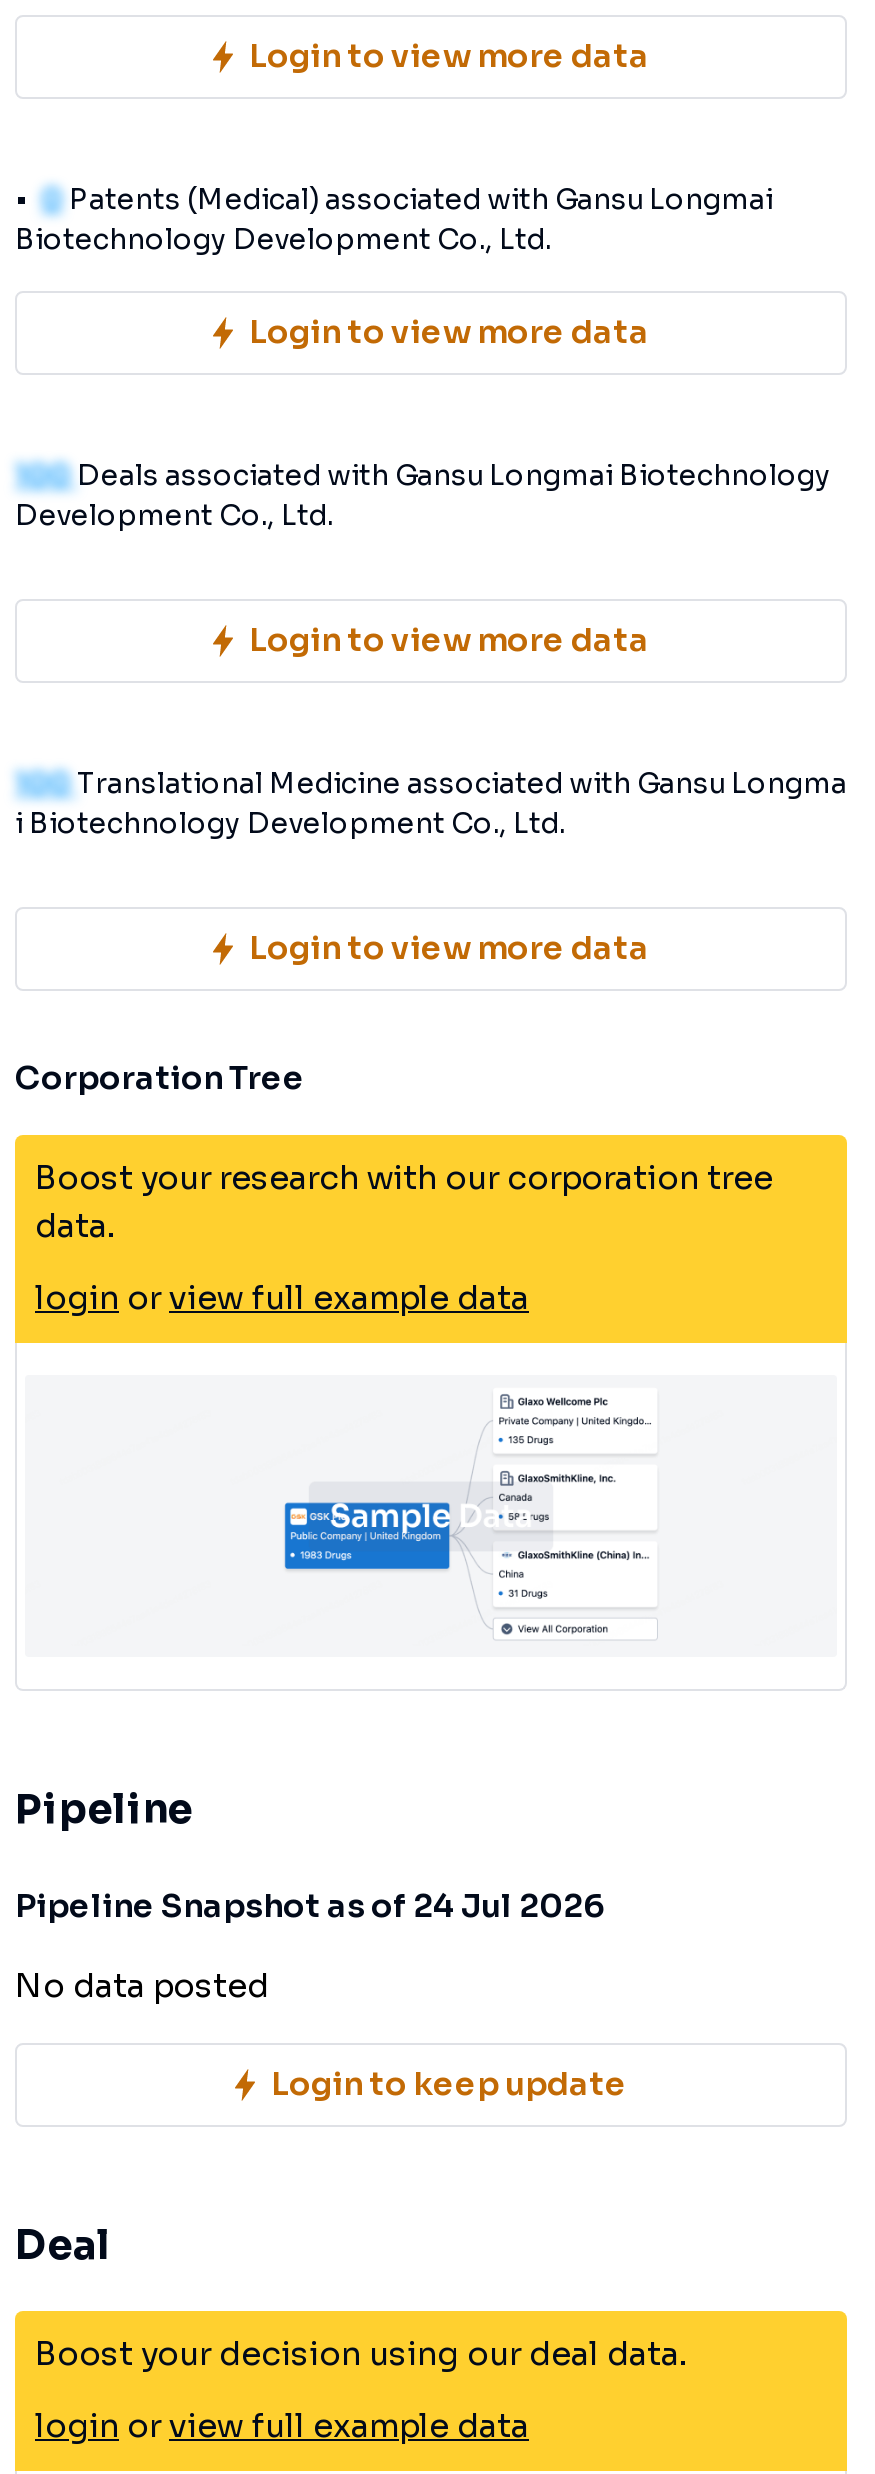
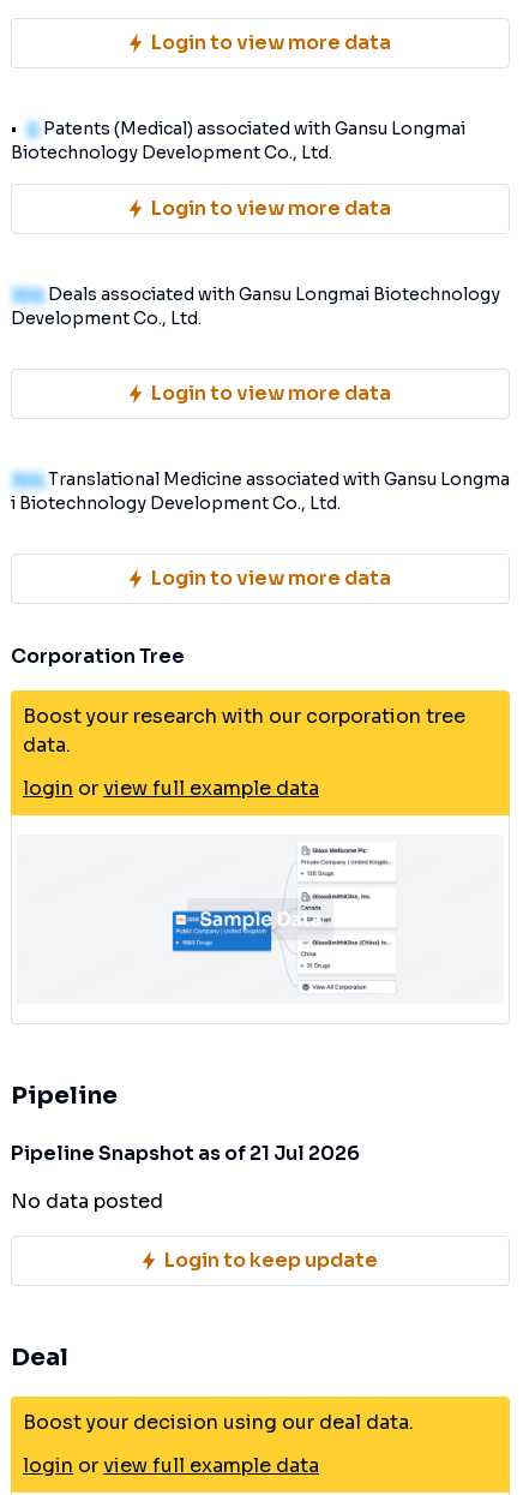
- Pipeline Snapshot as of 24 Jul 2026
+ Pipeline Snapshot as of 21 Jul 2026
